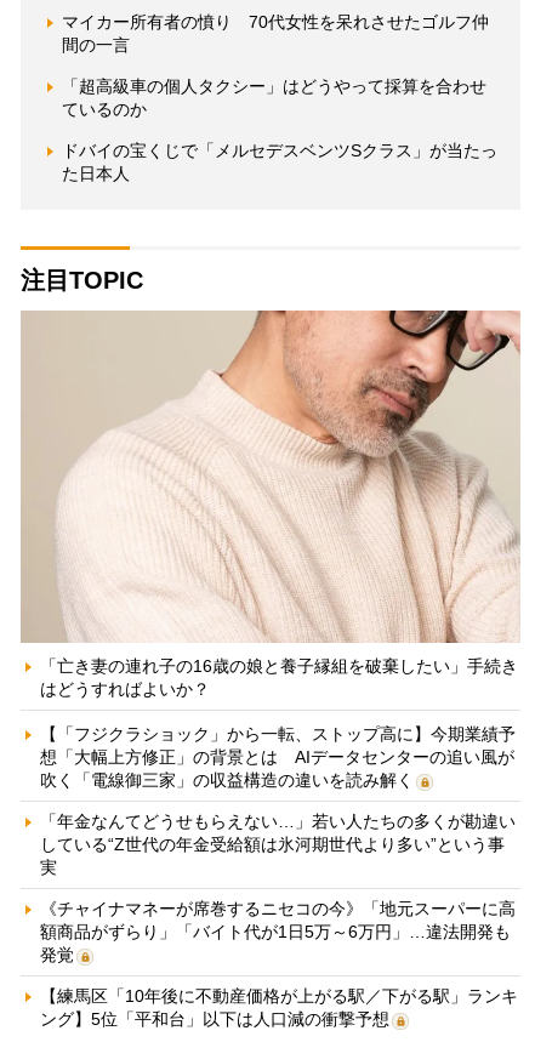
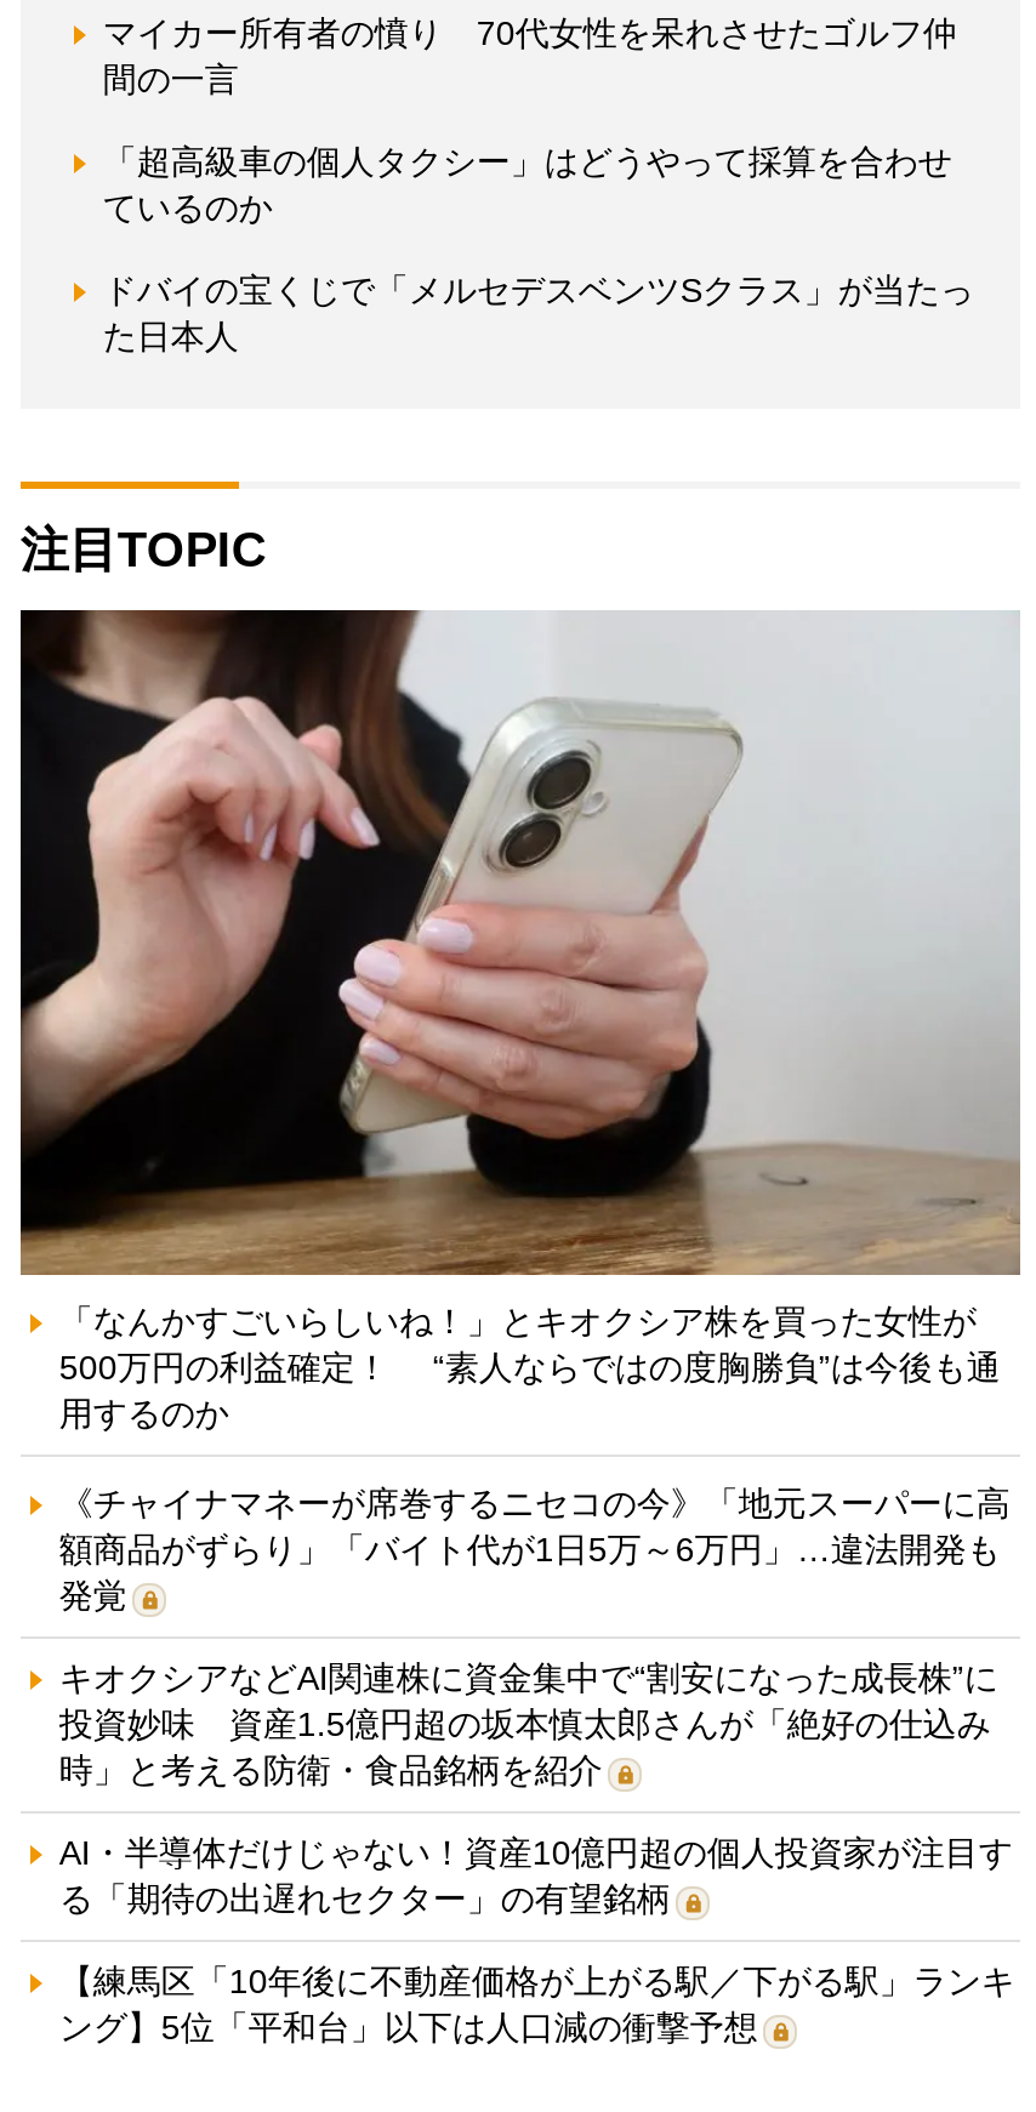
- [image]
- 「亡き妻の連れ子の16歳の娘と養子縁組を破棄したい」手続き
- はどうすればよいか？
- 【「フジクラショック」から一転、ストップ高に】今期業績予
- 想「大幅上方修正」の背景とは AIデータセンターの追い風が
- 吹く「電線御三家」の収益構造の違いを読み解く
- 「年金なんてどうせもらえない…」若い人たちの多くが勘違い
- している“Z世代の年金受給額は氷河期世代より多い”という事
- 実
+ [image]
+ 「なんかすごいらしいね！」とキオクシア株を買った女性が
+ 500万円の利益確定！ “素人ならではの度胸勝負”は今後も通
+ 用するのか

moved up: 《チャイナマネーが席巻するニセコの今》「地元スーパーに高 | 額商品がずらり」「バイト代が1日5万～6万円」…違法開発も | 発覚

+ キオクシアなどAI関連株に資金集中で“割安になった成長株”に
+ 投資妙味 資産1.5億円超の坂本慎太郎さんが「絶好の仕込み
+ 時」と考える防衛・食品銘柄を紹介
+ AI・半導体だけじゃない！資産10億円超の個人投資家が注目す
+ る「期待の出遅れセクター」の有望銘柄
